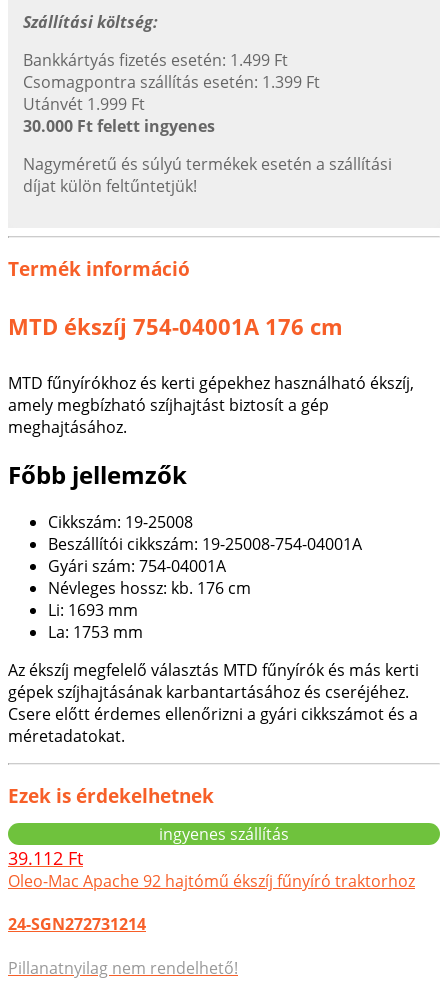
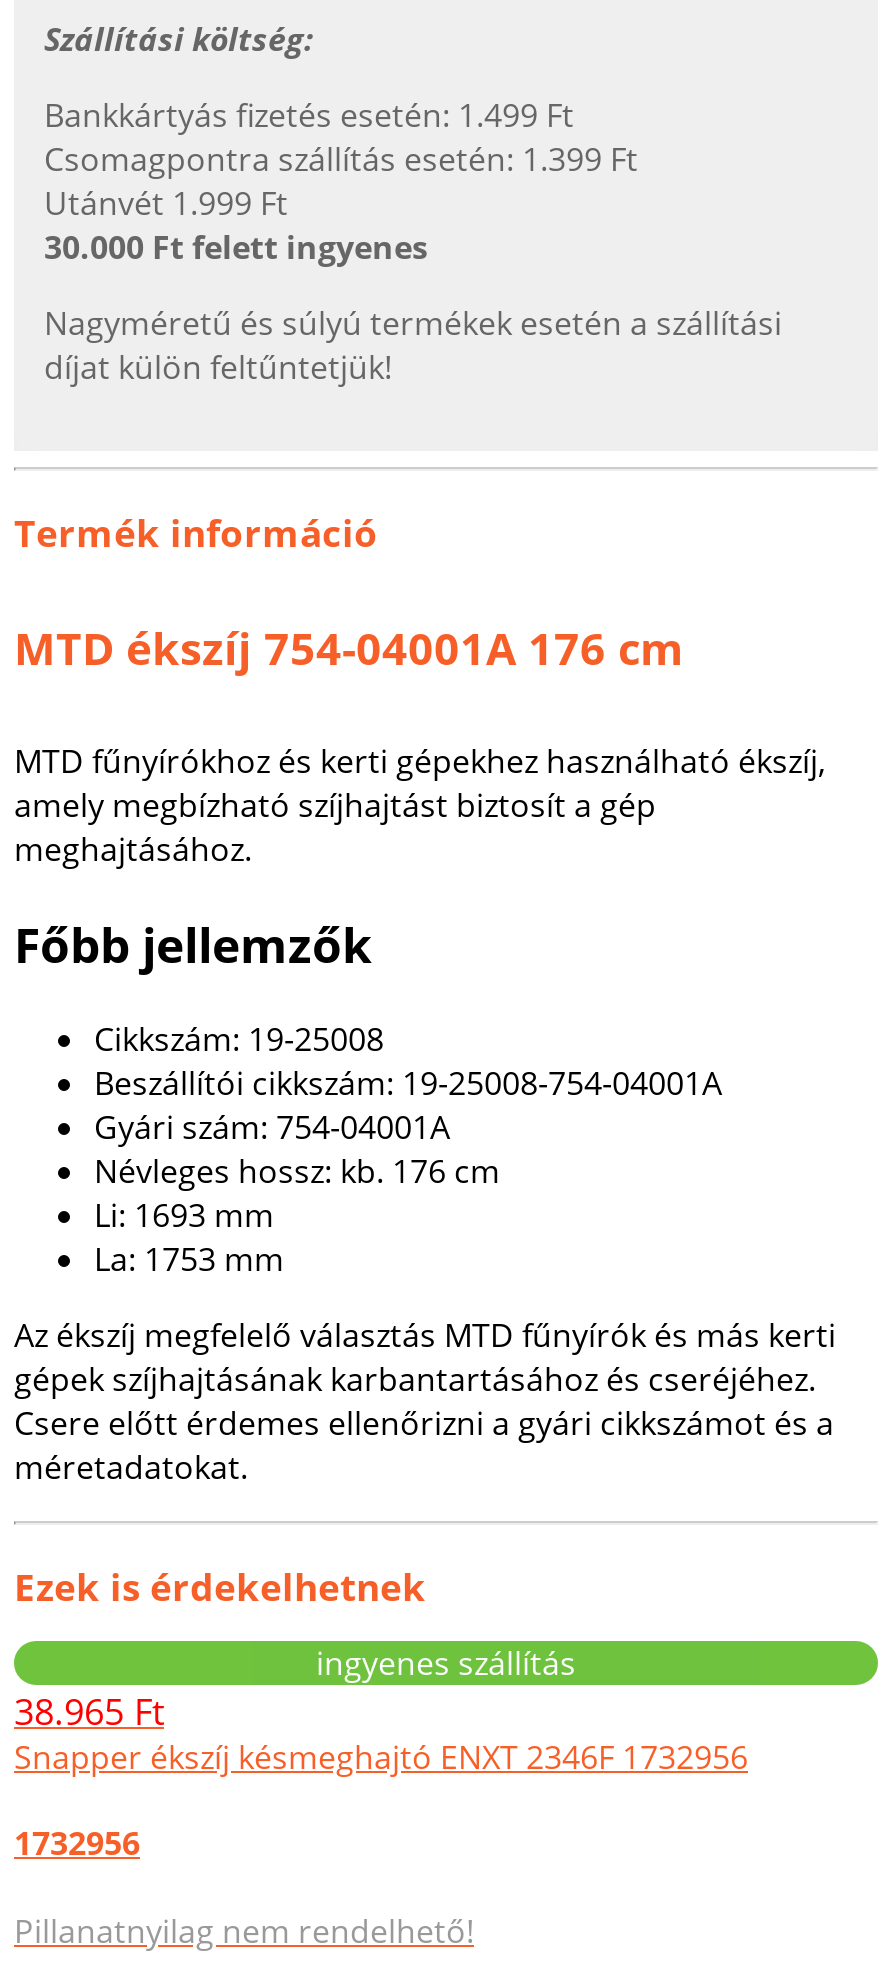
- 39.112 Ft
- Oleo-Mac Apache 92 hajtómű ékszíj fűnyíró traktorhoz
+ 38.965 Ft
+ Snapper ékszíj késmeghajtó ENXT 2346F 1732956

- 24-SGN272731214
+ 1732956
